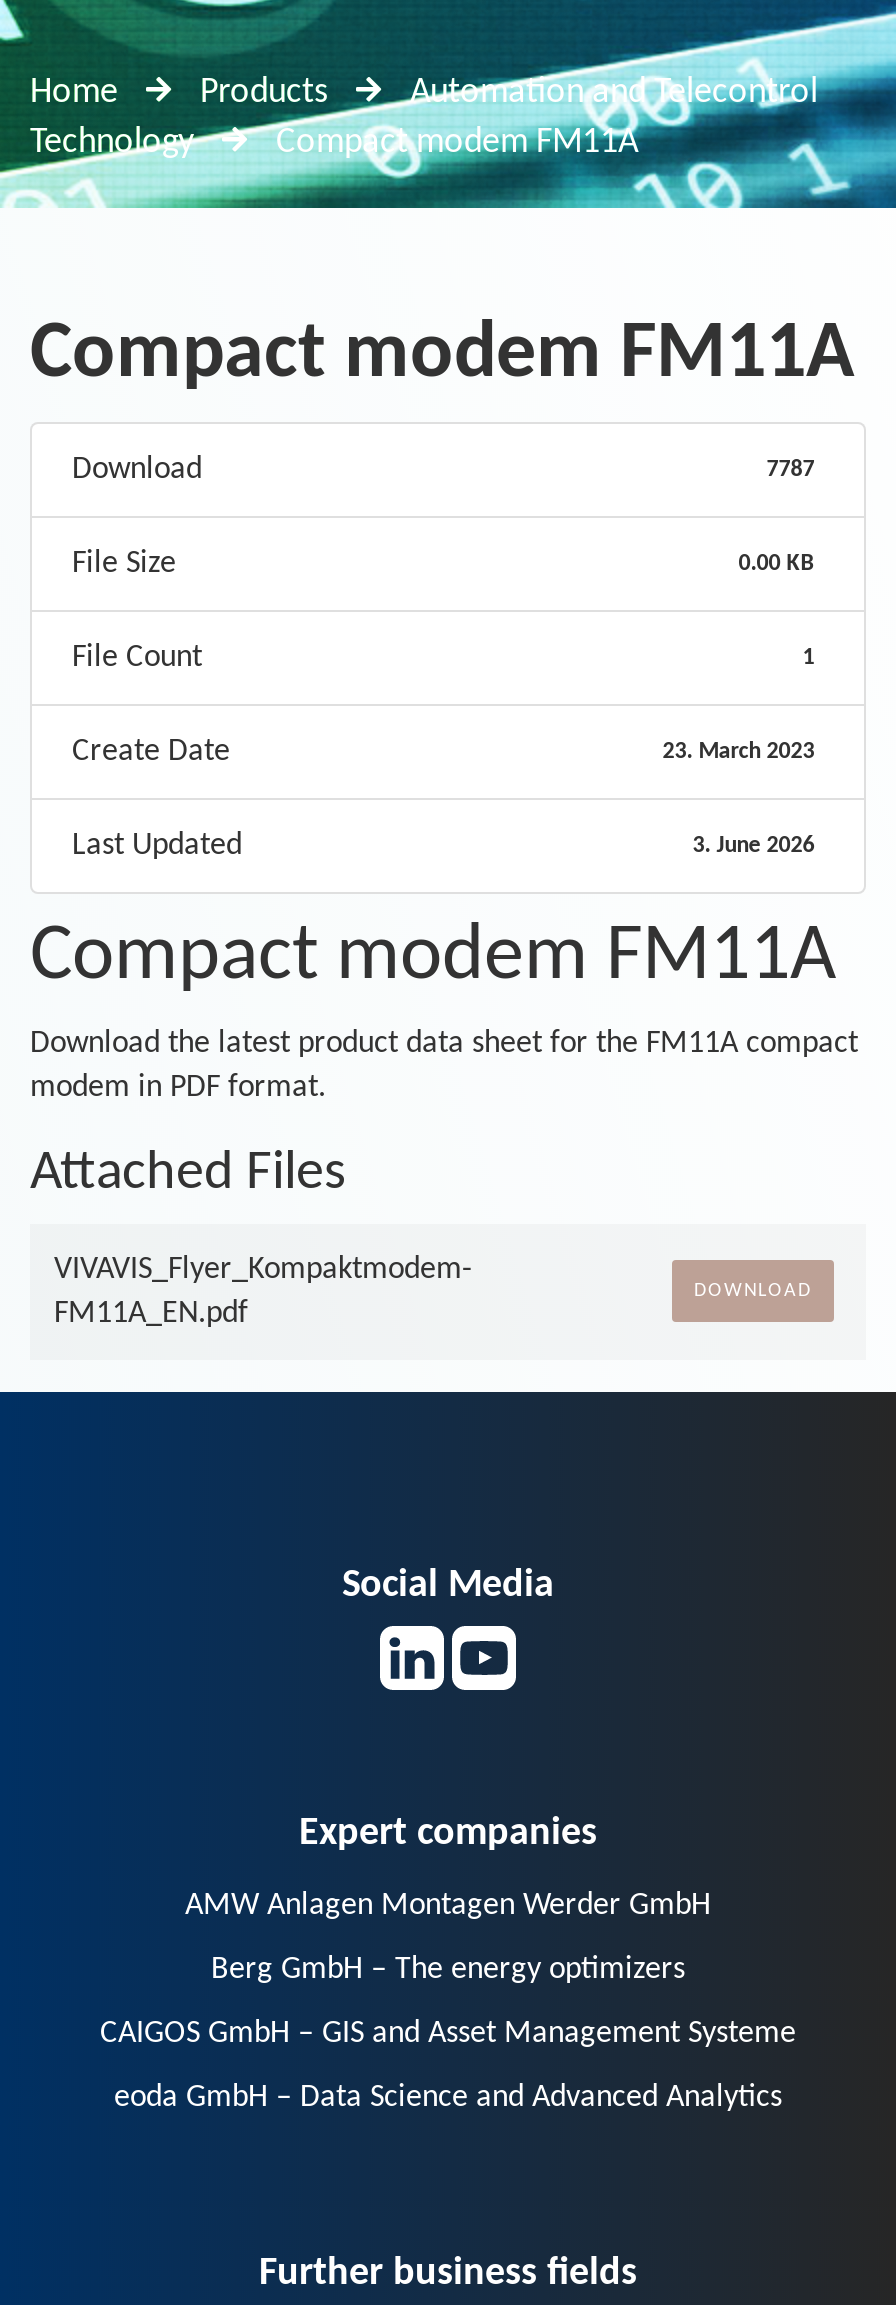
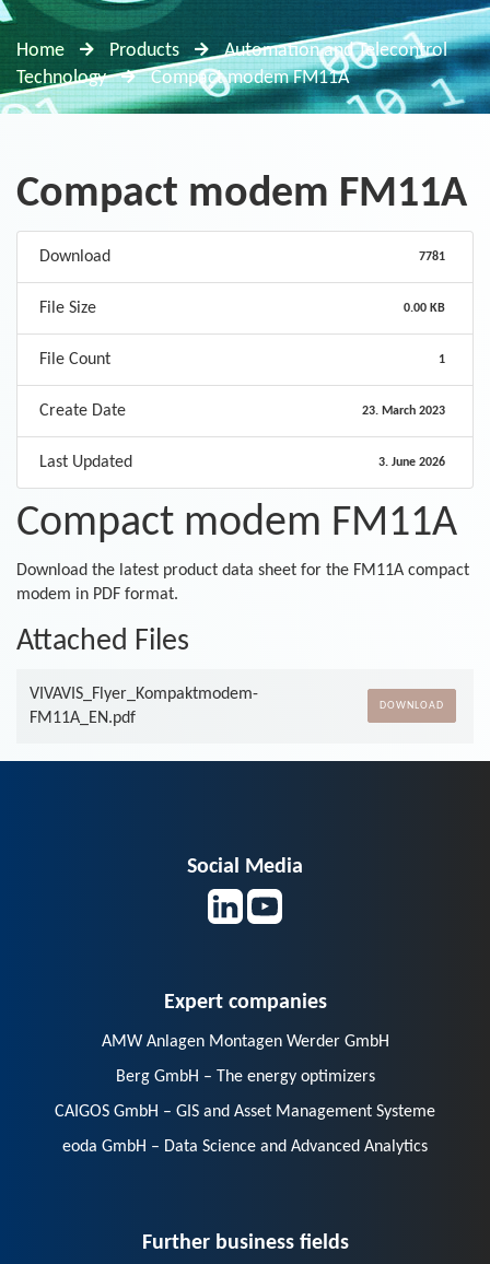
- 7787
+ 7781
